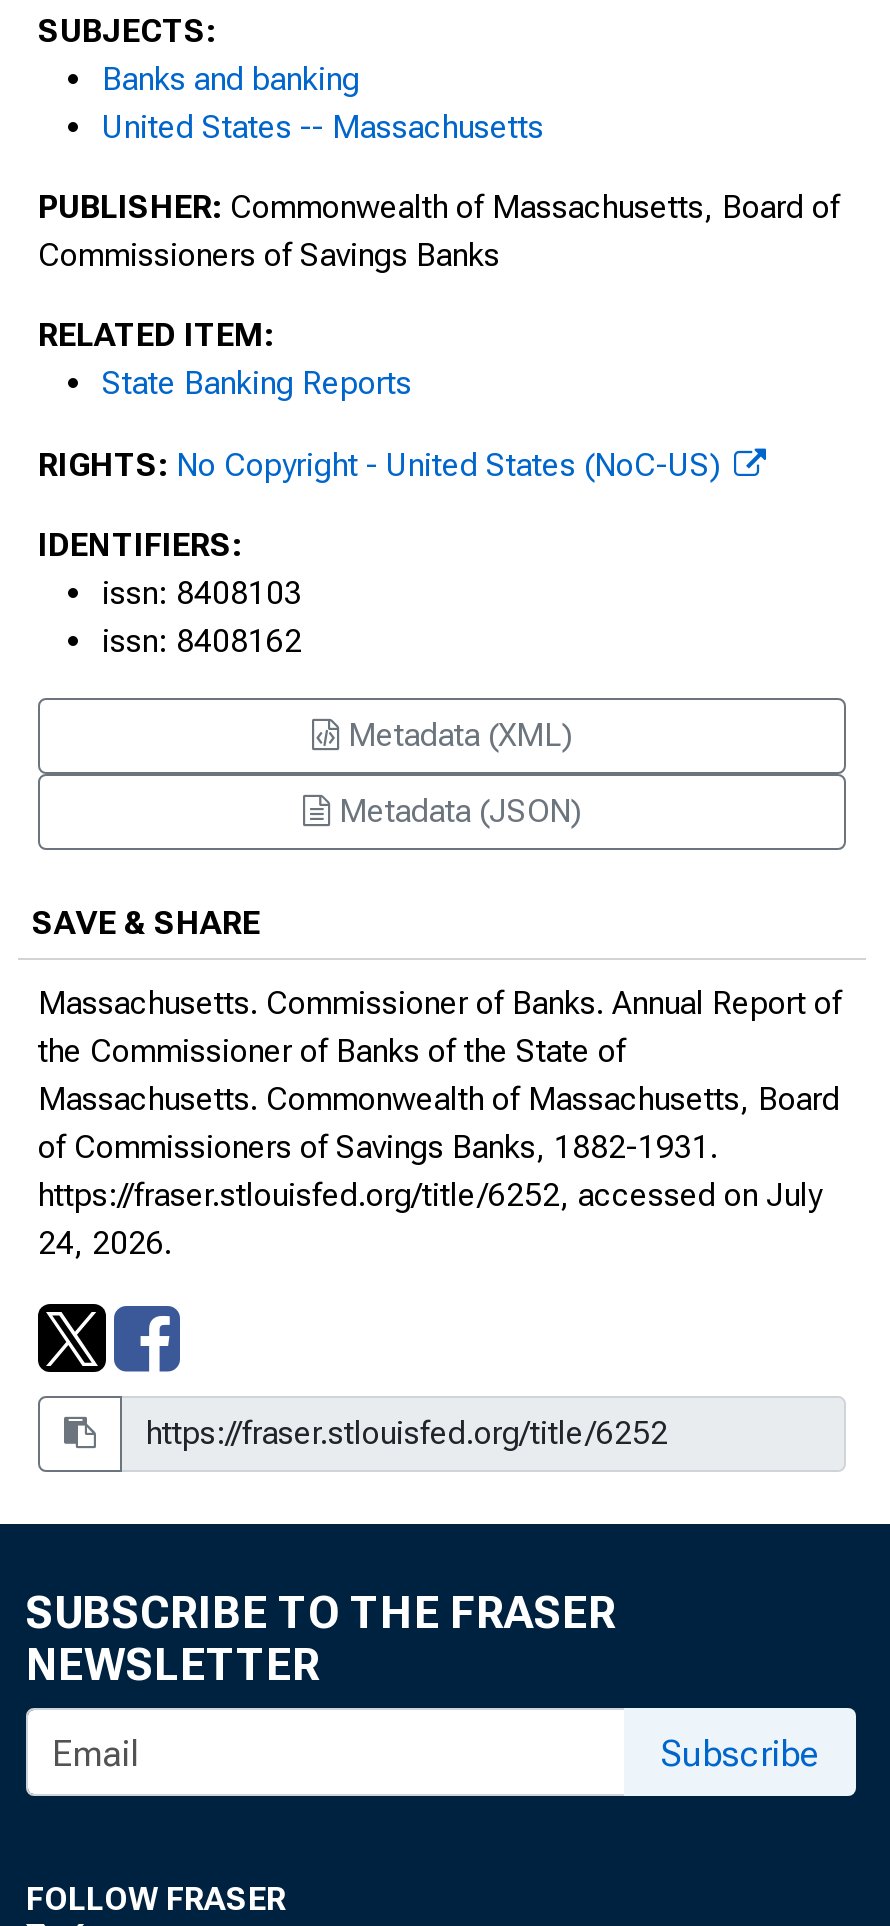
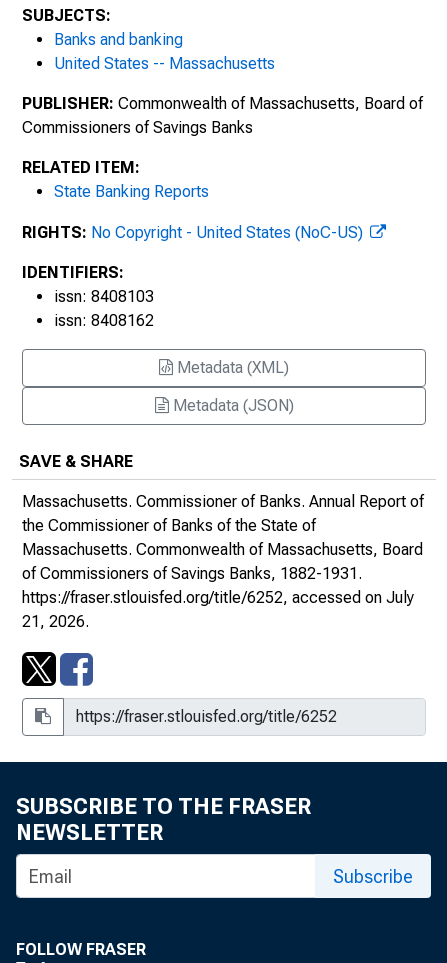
- 24, 2026.
+ 21, 2026.
